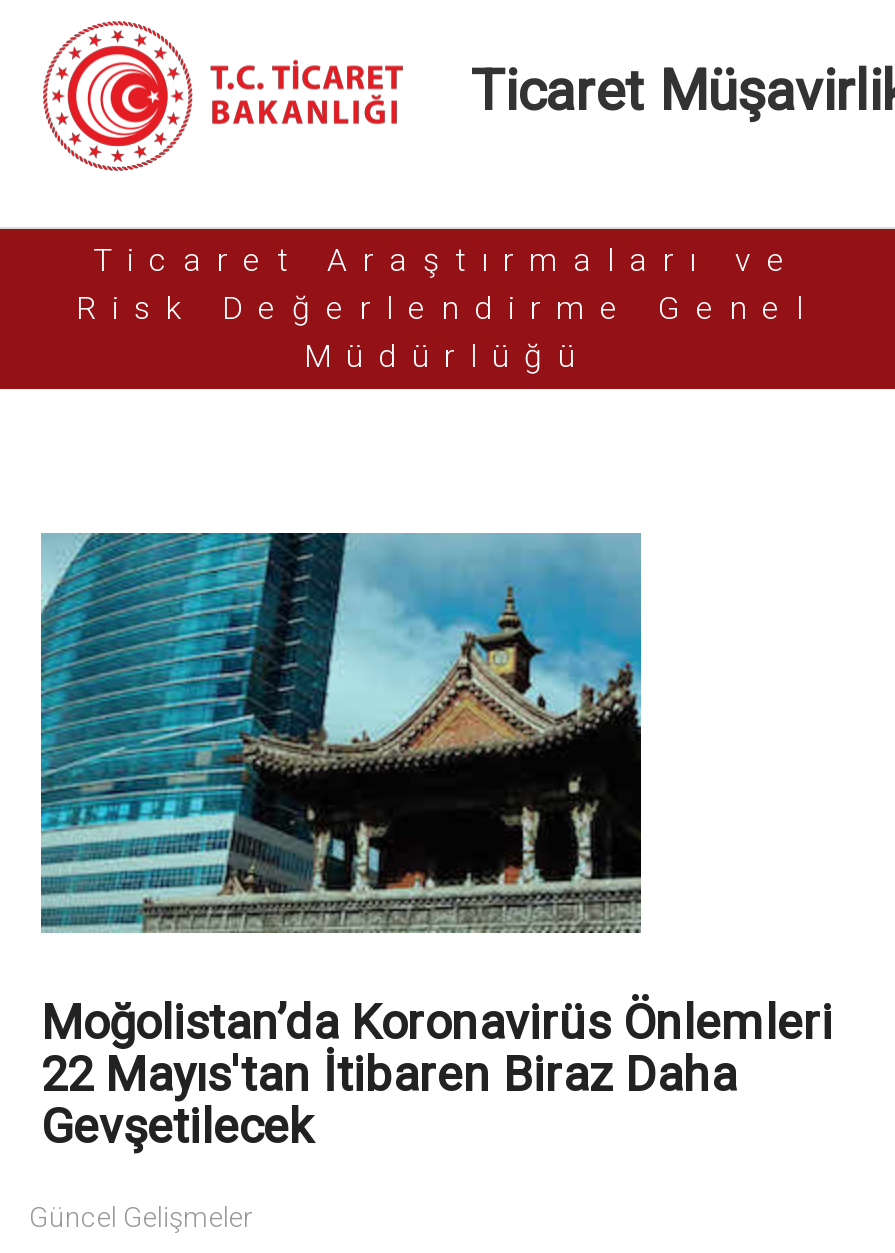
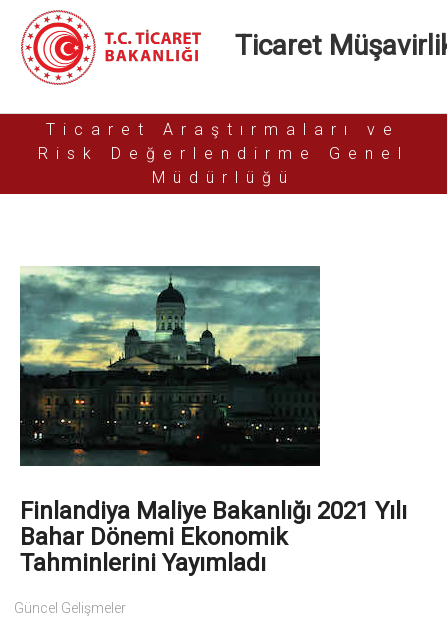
- [image]
- Moğolistan’da Koronavirüs Önlemleri
- 22 Mayıs'tan İtibaren Biraz Daha
- Gevşetilecek
+ [image]
+ Finlandiya Maliye Bakanlığı 2021 Yılı
+ Bahar Dönemi Ekonomik
+ Tahminlerini Yayımladı
